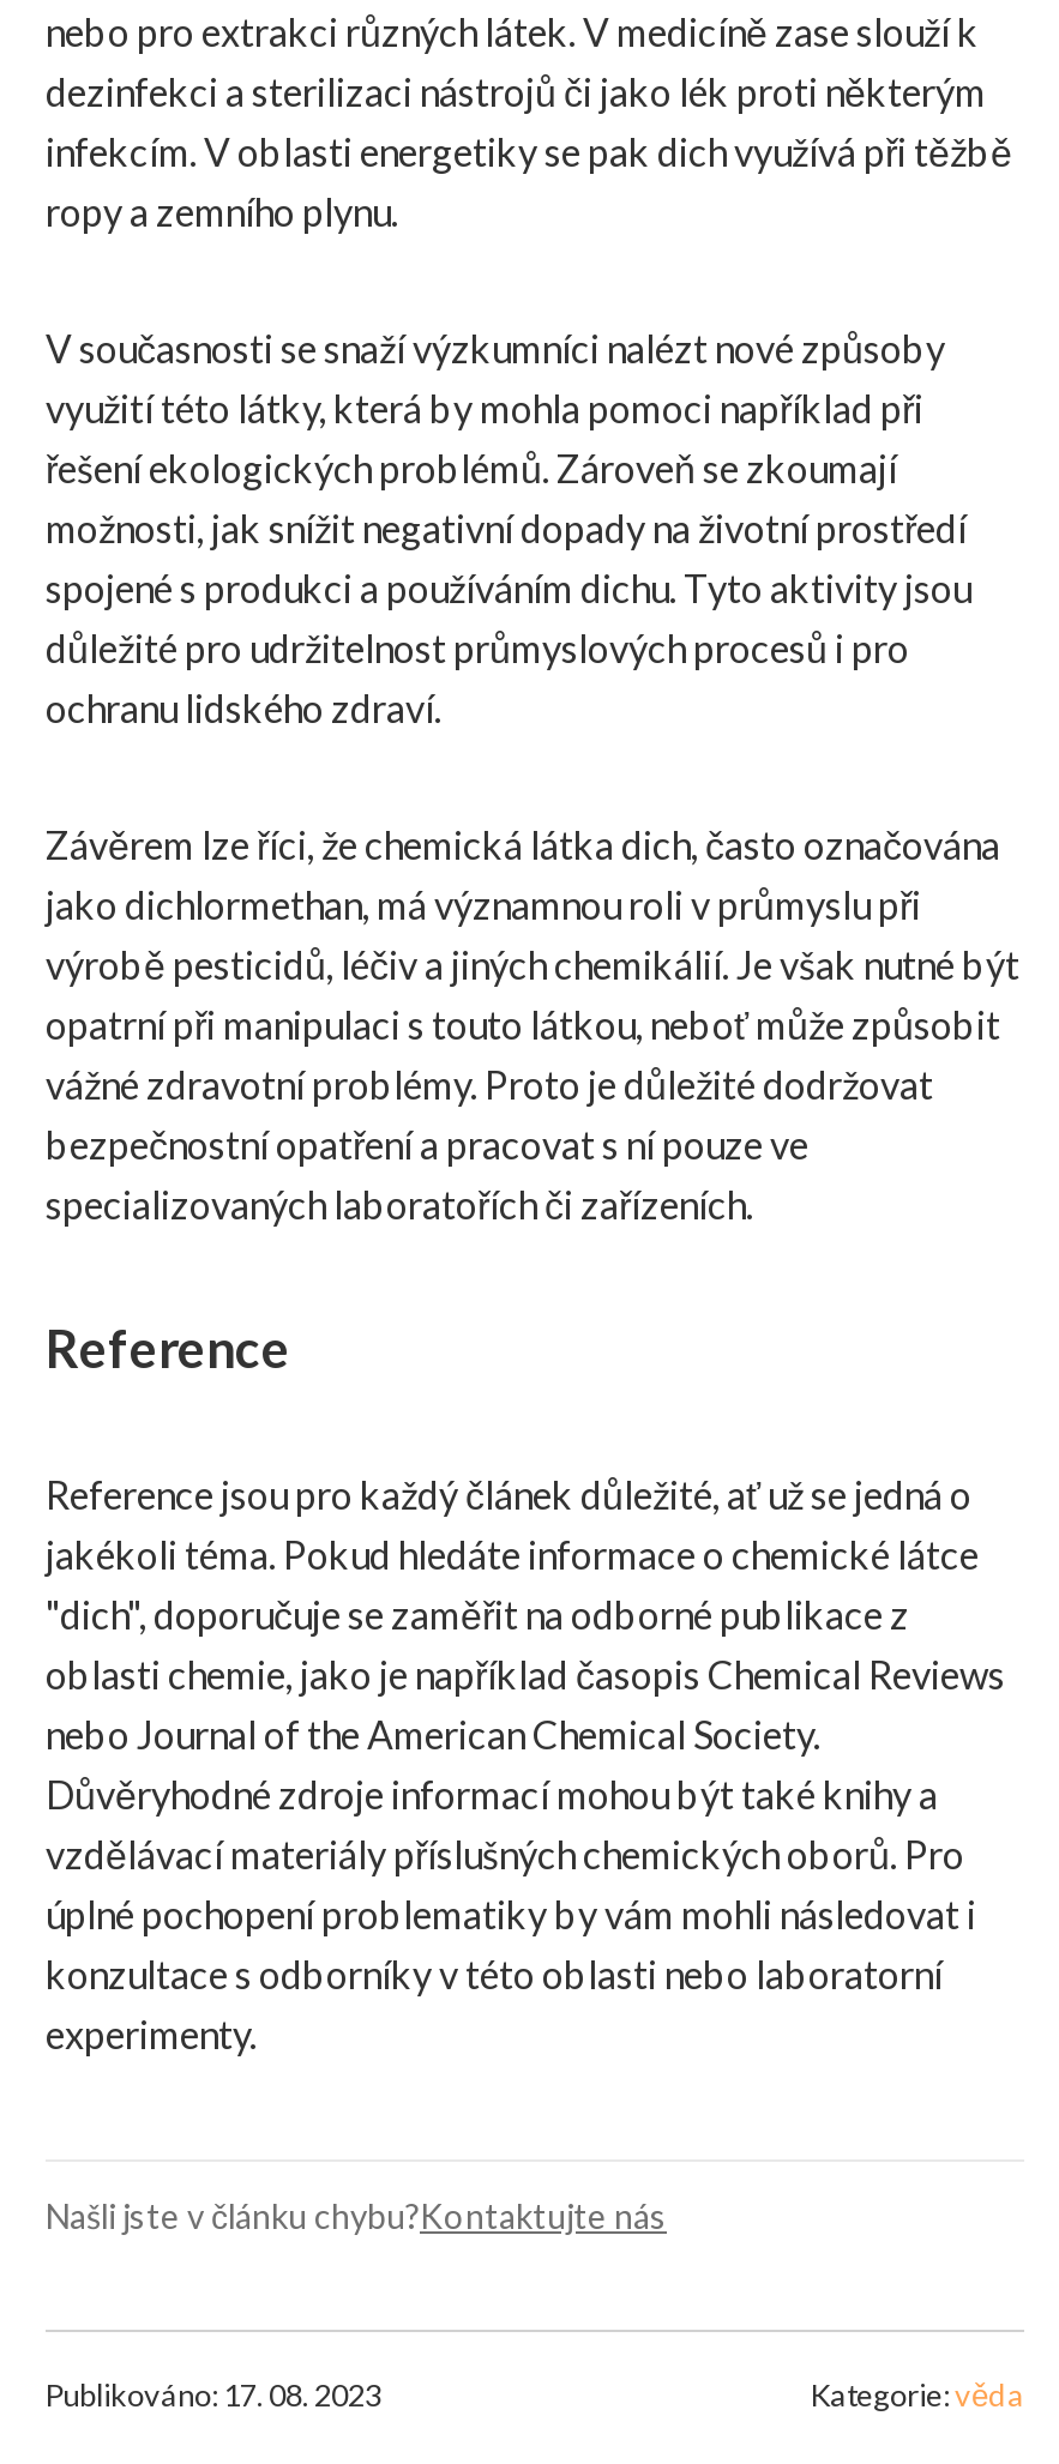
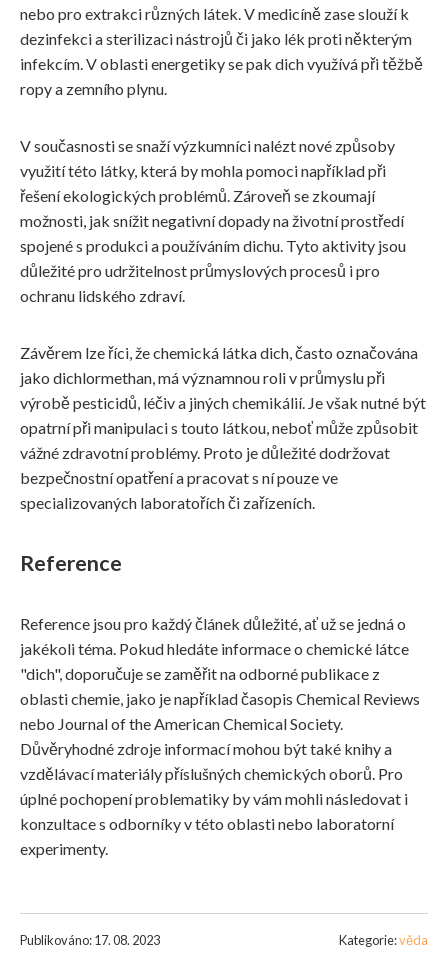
- Našli jste v článku chybu?Kontaktujte nás
